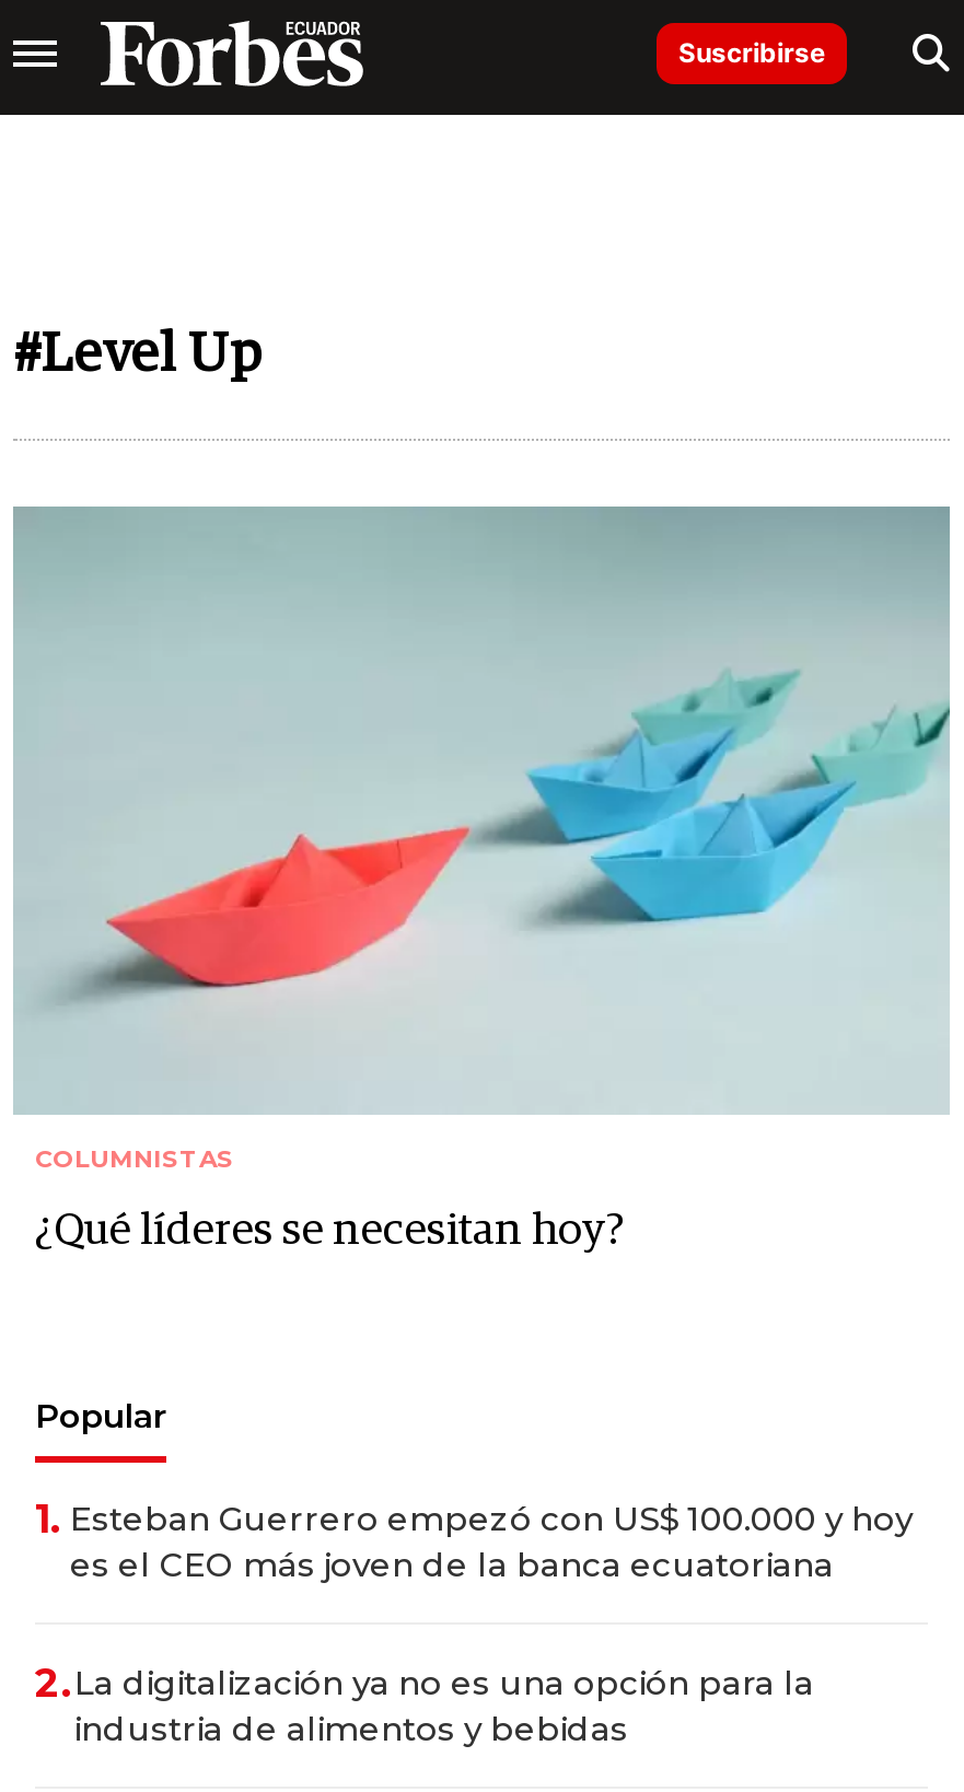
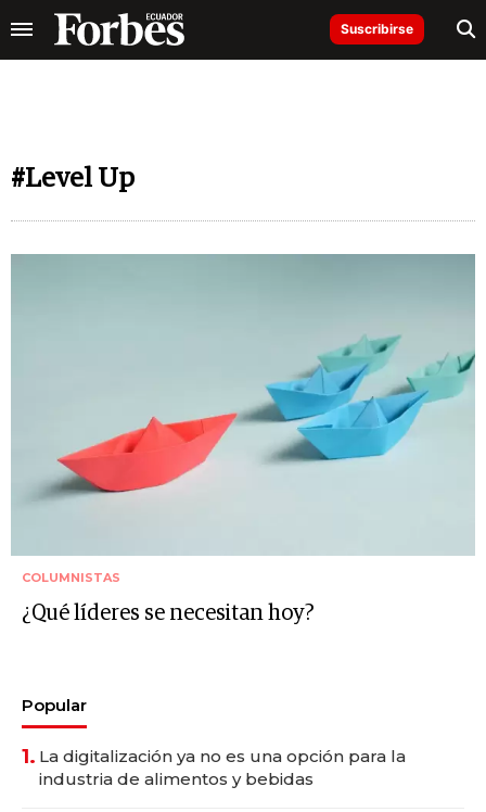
- 1. Esteban Guerrero empezó con US$ 100.000 y hoy
- es el CEO más joven de la banca ecuatoriana
- 2.La digitalización ya no es una opción para la
+ 1. La digitalización ya no es una opción para la
